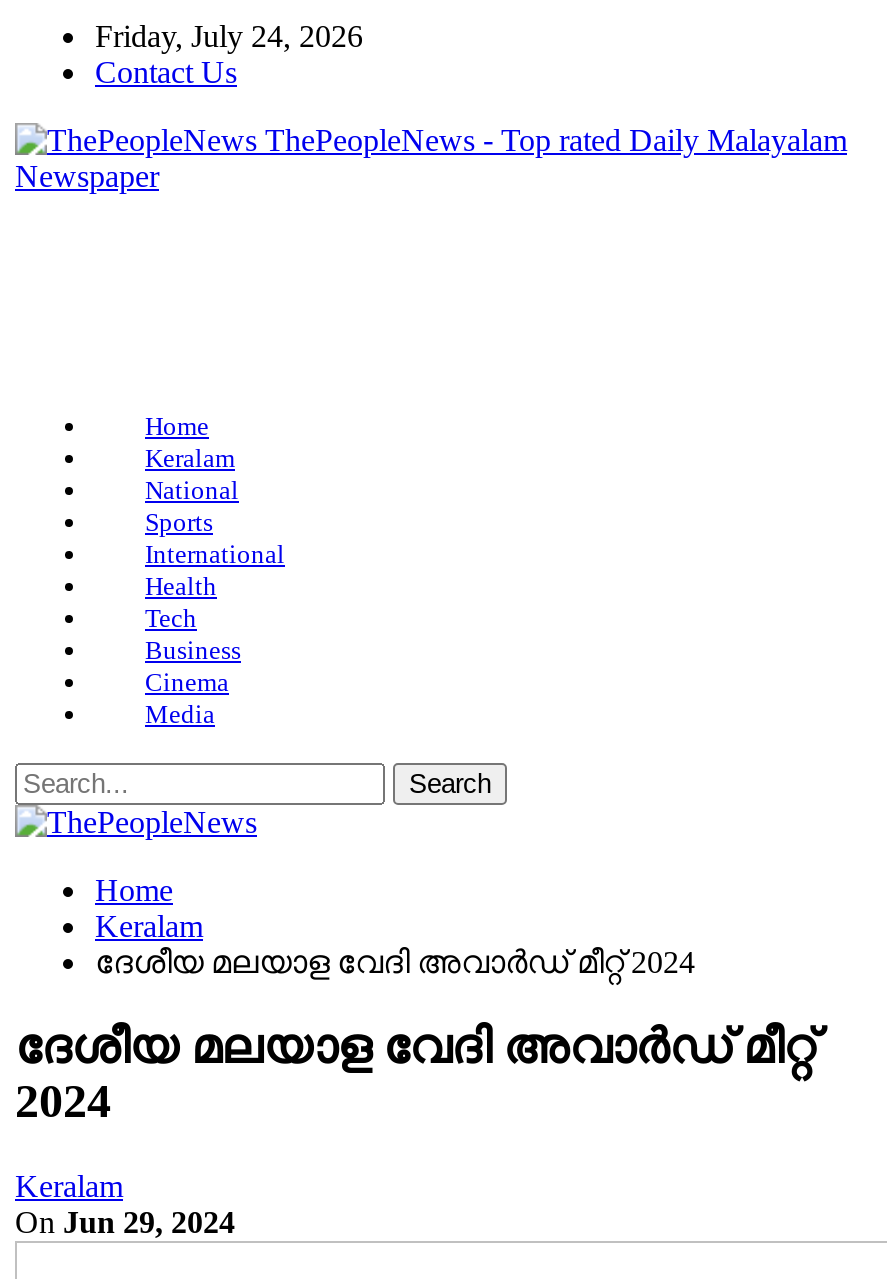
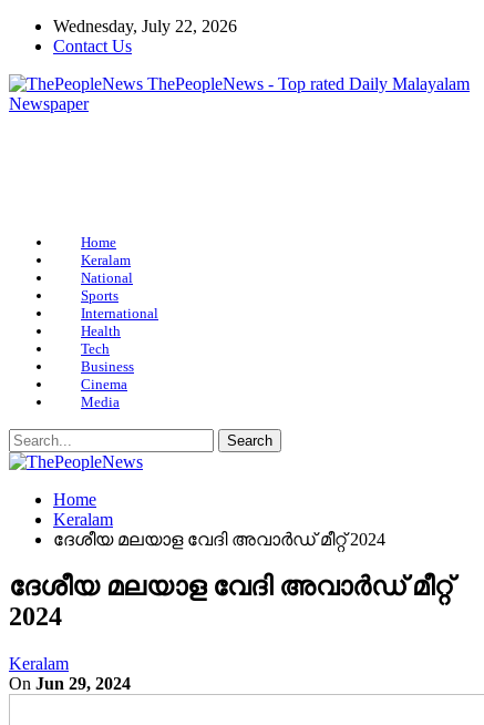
- Friday, July 24, 2026
+ Wednesday, July 22, 2026
